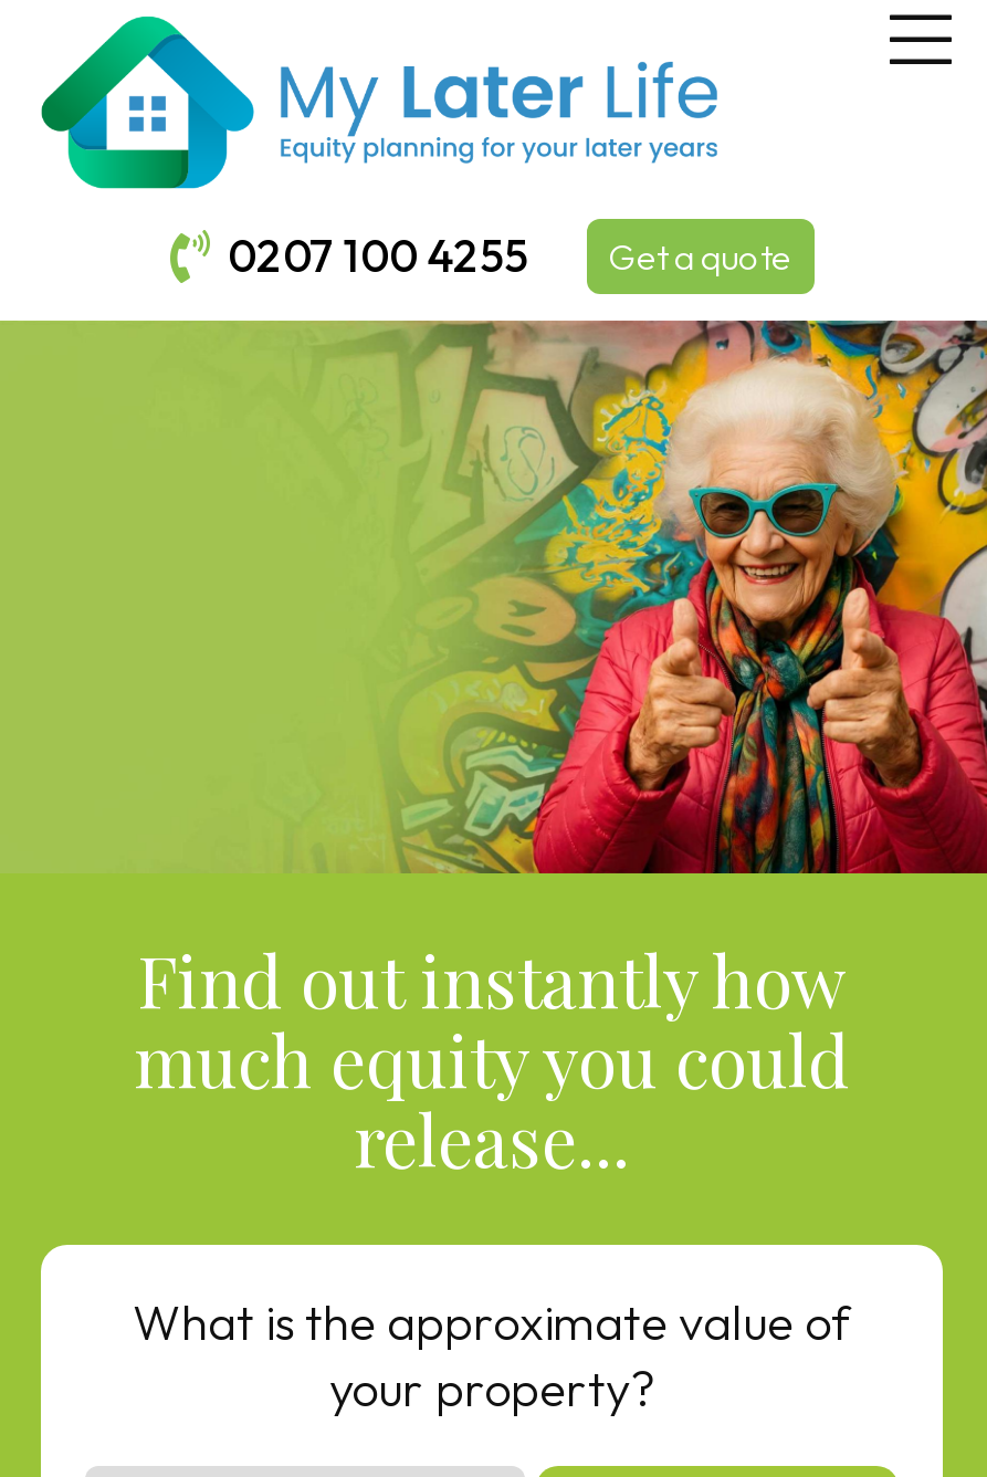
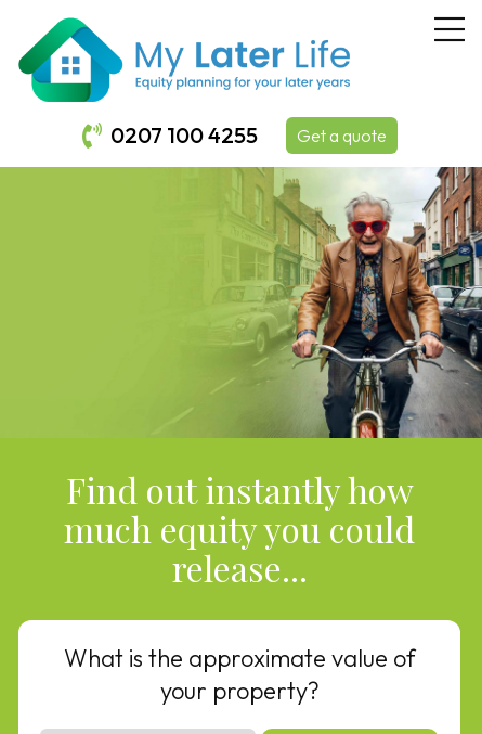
- [image]
+ [image]
